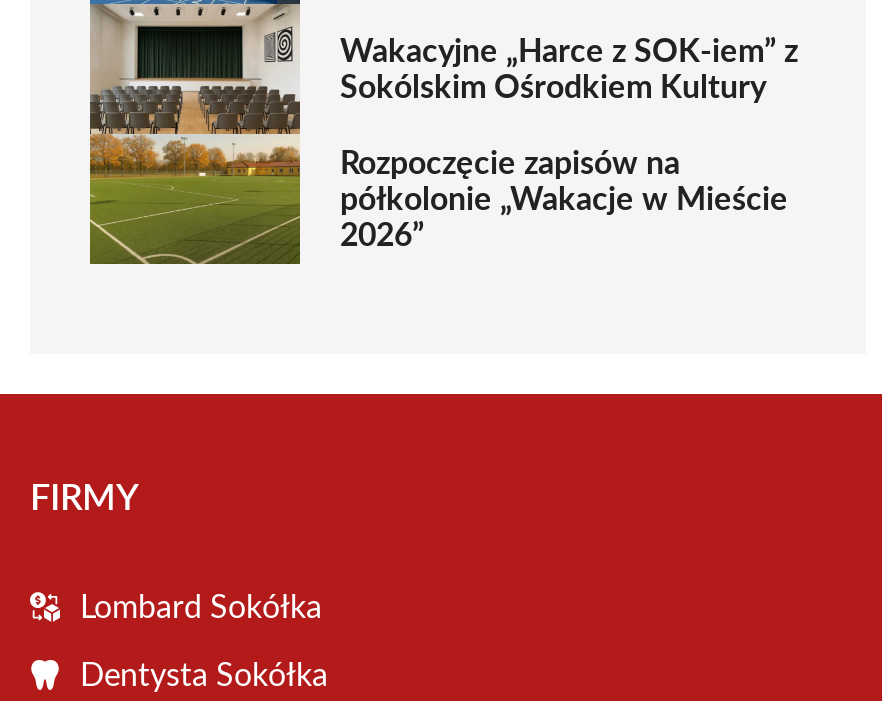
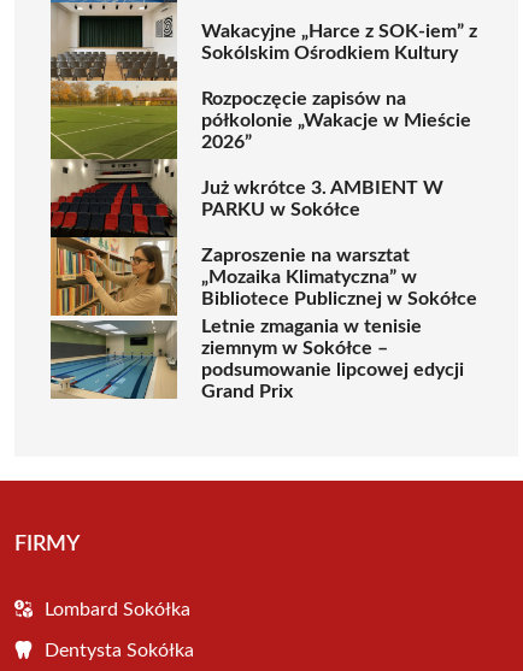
+ [image]
+ Już wkrótce 3. AMBIENT W
+ PARKU w Sokółce
+ Zaproszenie na warsztat
+ „Mozaika Klimatyczna” w
+ Bibliotece Publicznej w Sokółce
+ Letnie zmagania w tenisie
+ ziemnym w Sokółce –
+ podsumowanie lipcowej edycji
+ Grand Prix
